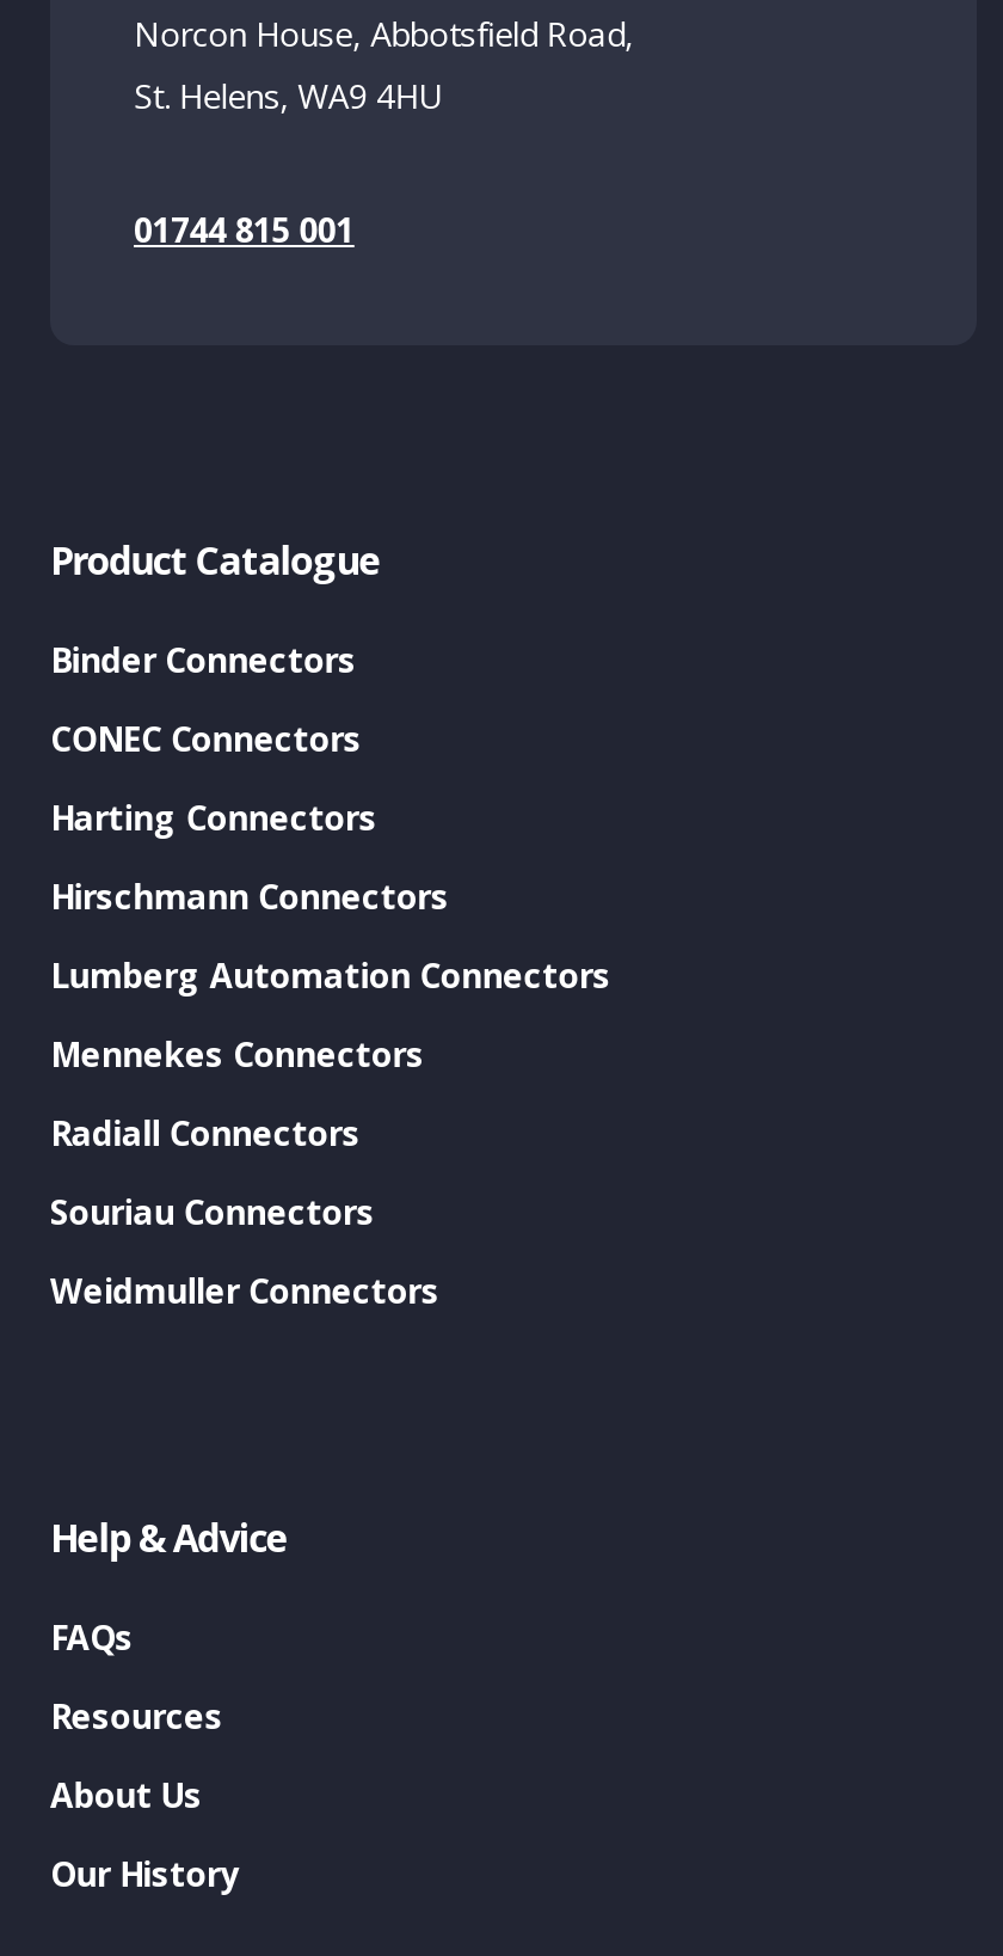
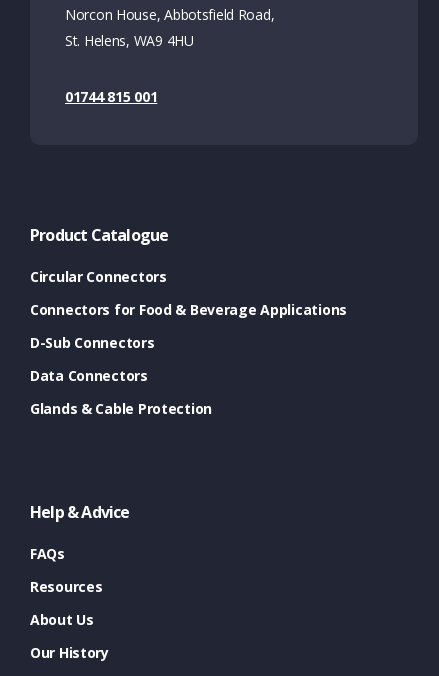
- Binder Connectors
- CONEC Connectors
- Harting Connectors
- Hirschmann Connectors
- Lumberg Automation Connectors
- Mennekes Connectors
- Radiall Connectors
- Souriau Connectors
- Weidmuller Connectors
+ Circular Connectors
+ Connectors for Food & Beverage Applications
+ D-Sub Connectors
+ Data Connectors
+ Glands & Cable Protection
